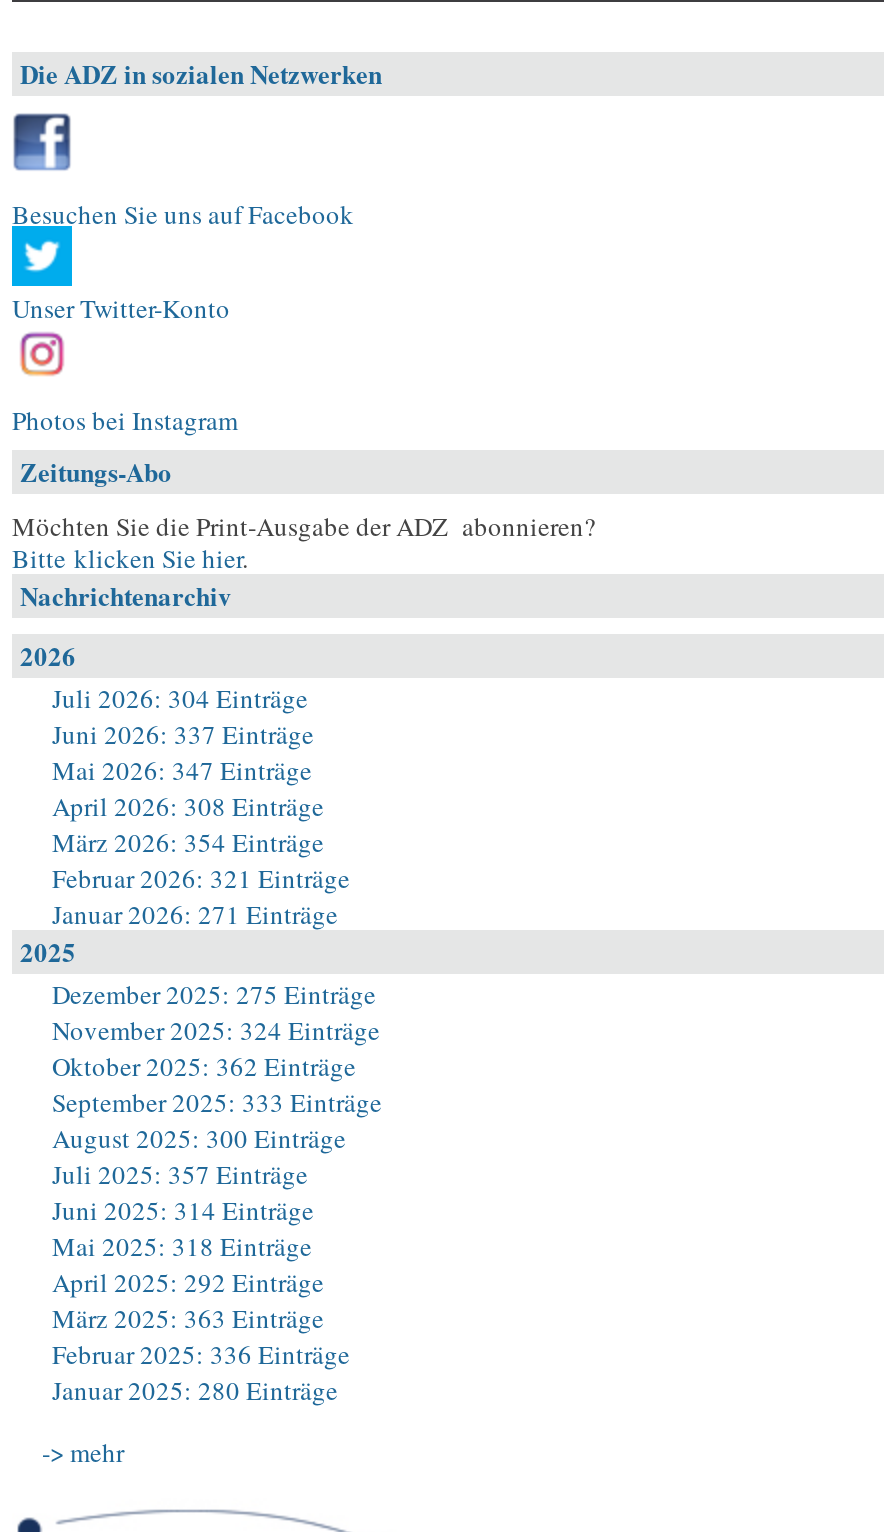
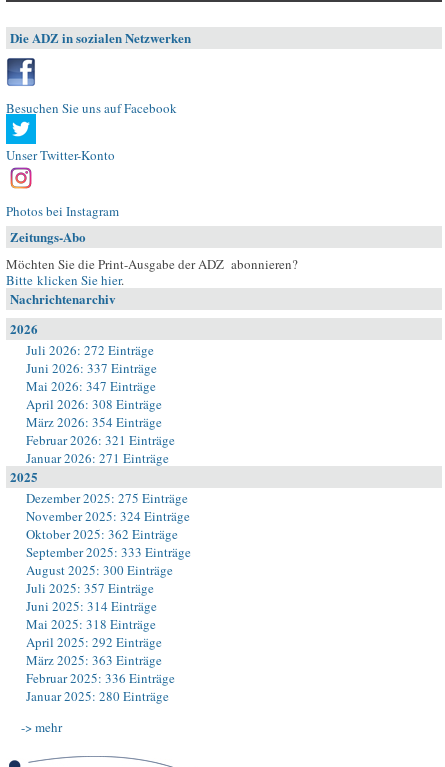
- Juli 2026: 304 Einträge
+ Juli 2026: 272 Einträge
